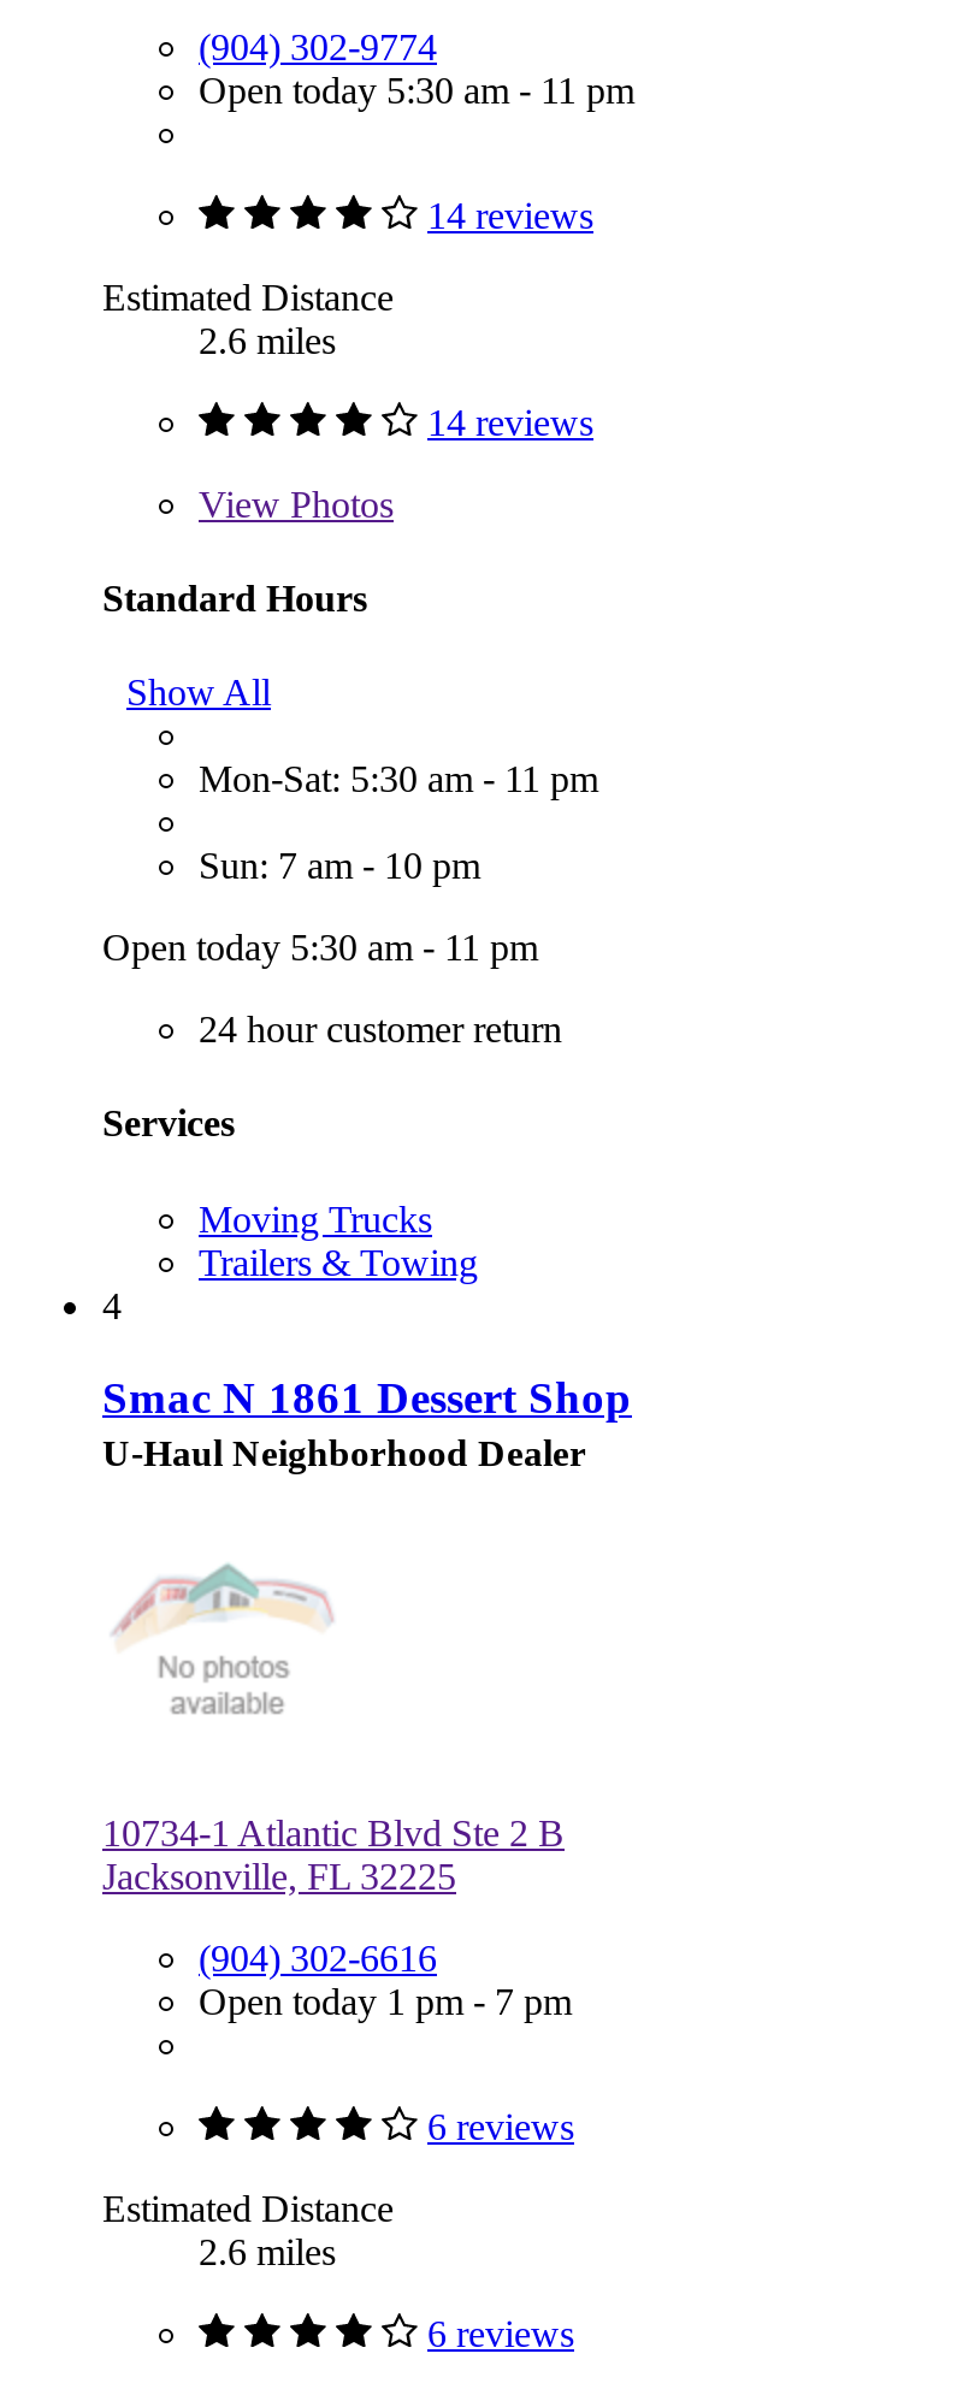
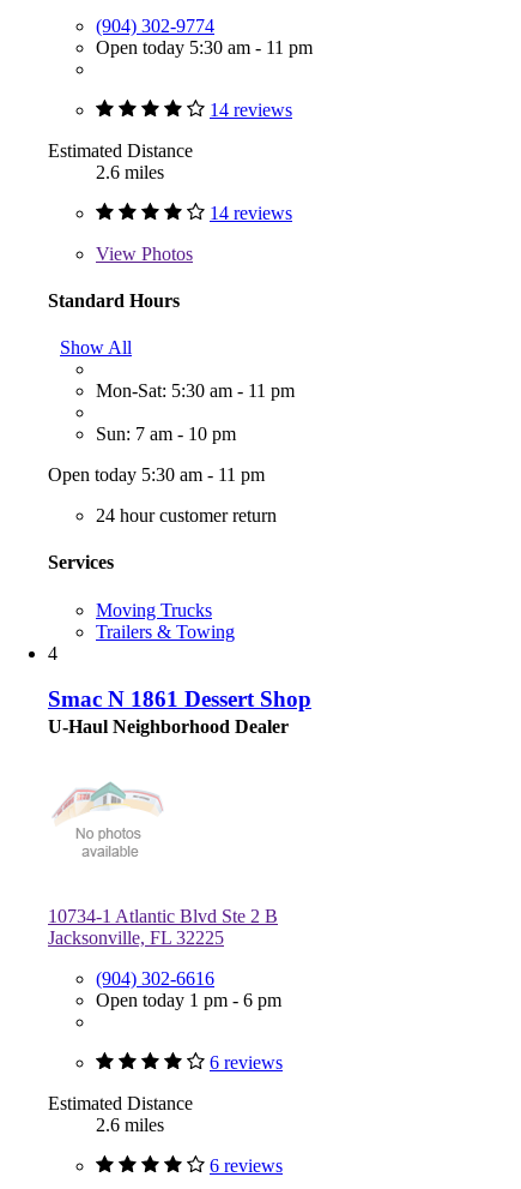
- Open today 1 pm - 7 pm
+ Open today 1 pm - 6 pm
